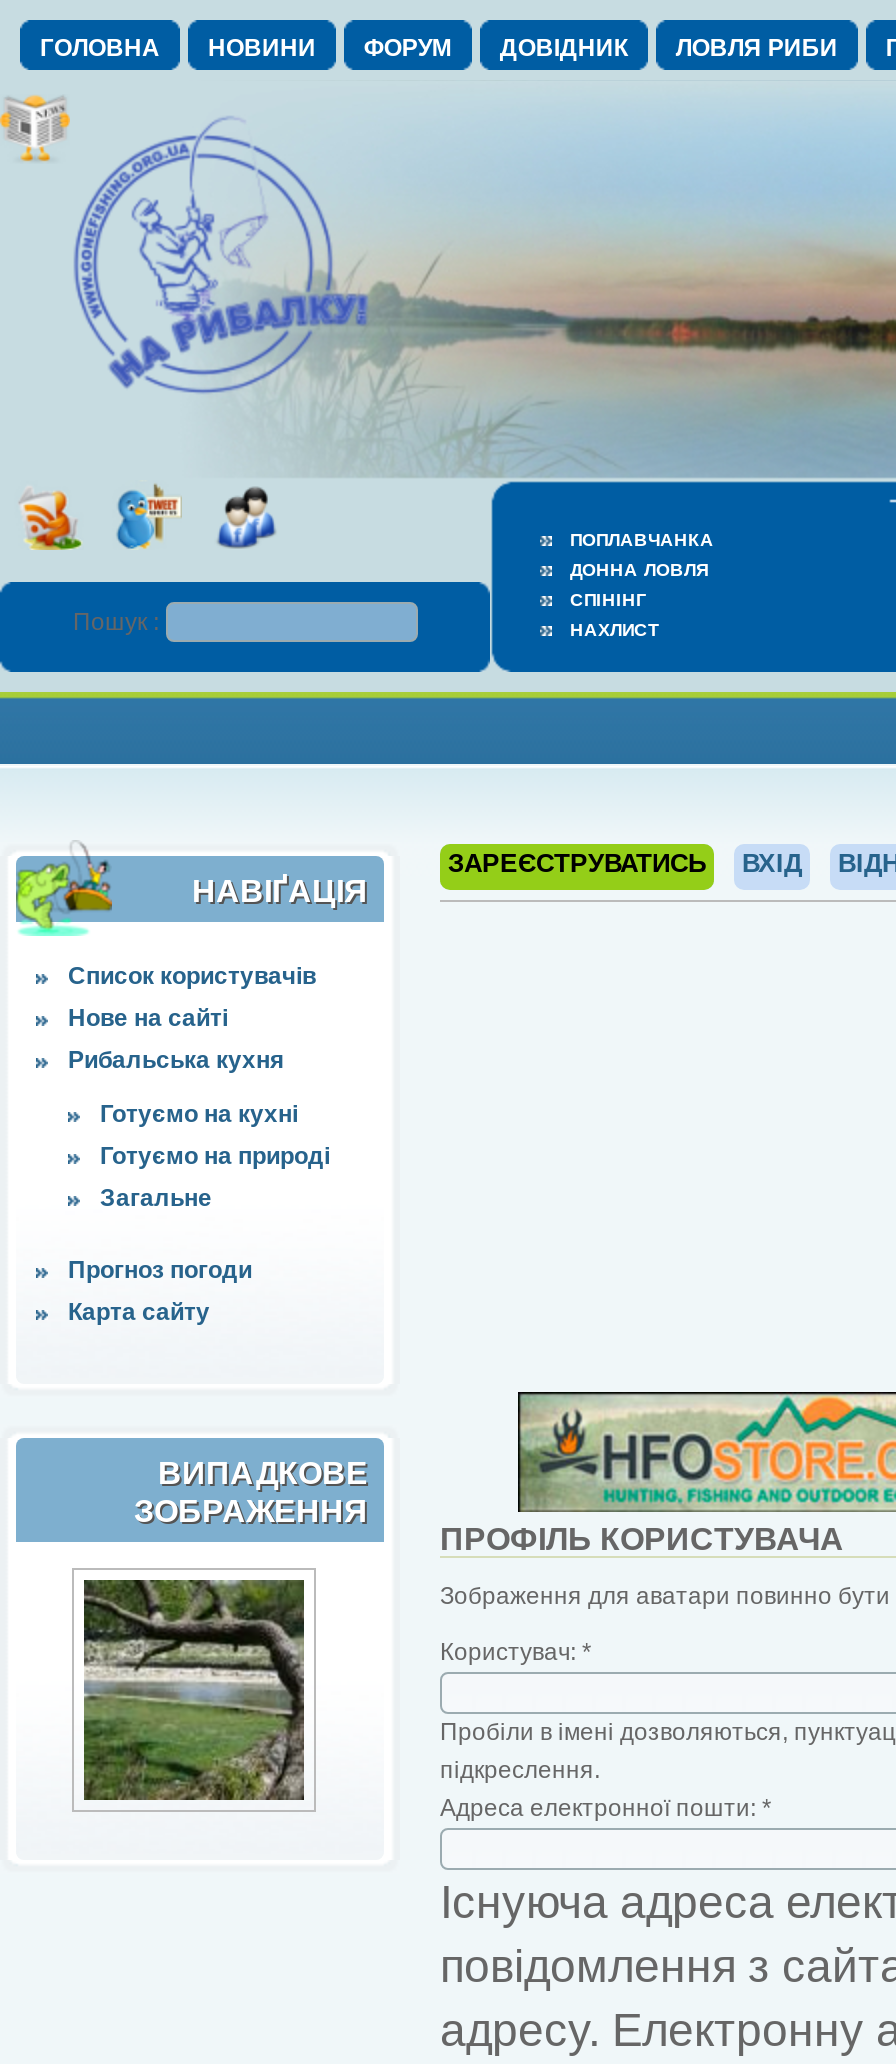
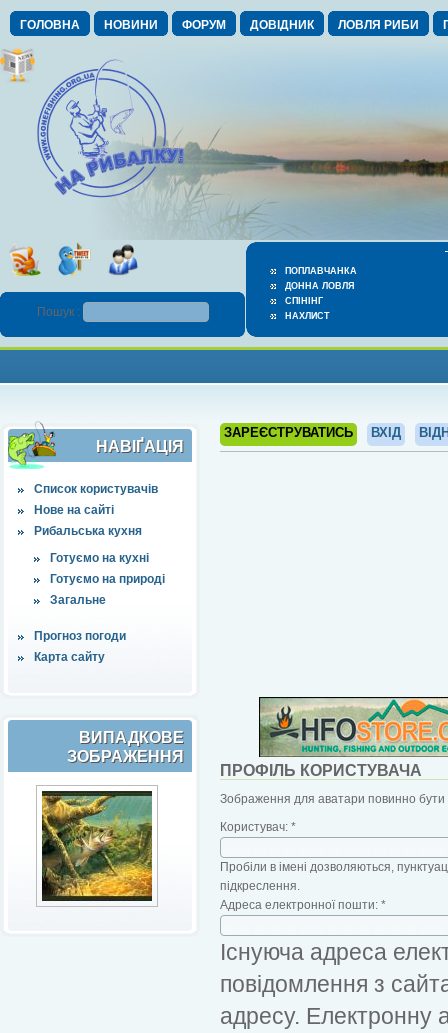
- [image]
+ [image]
